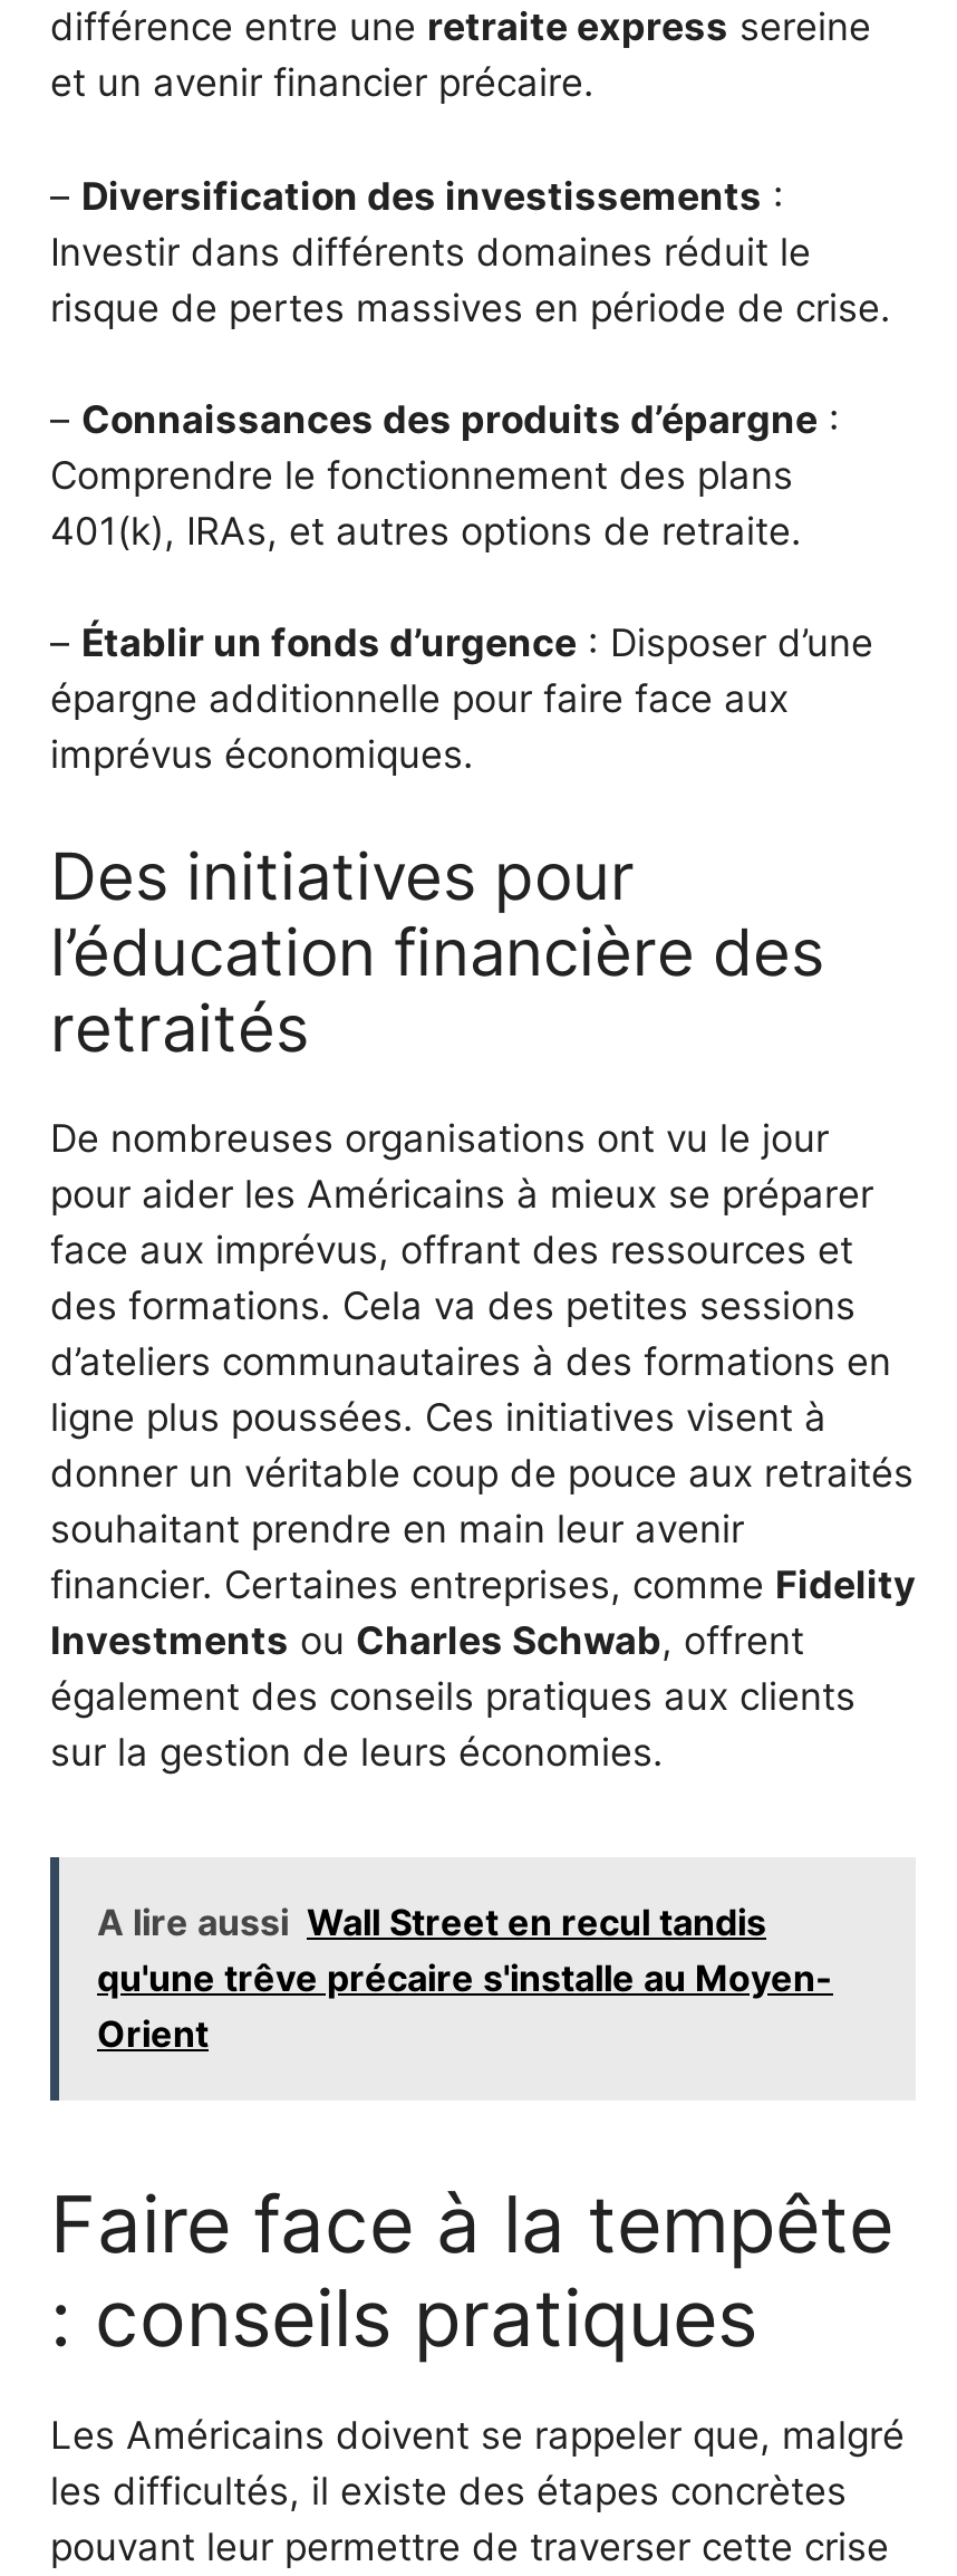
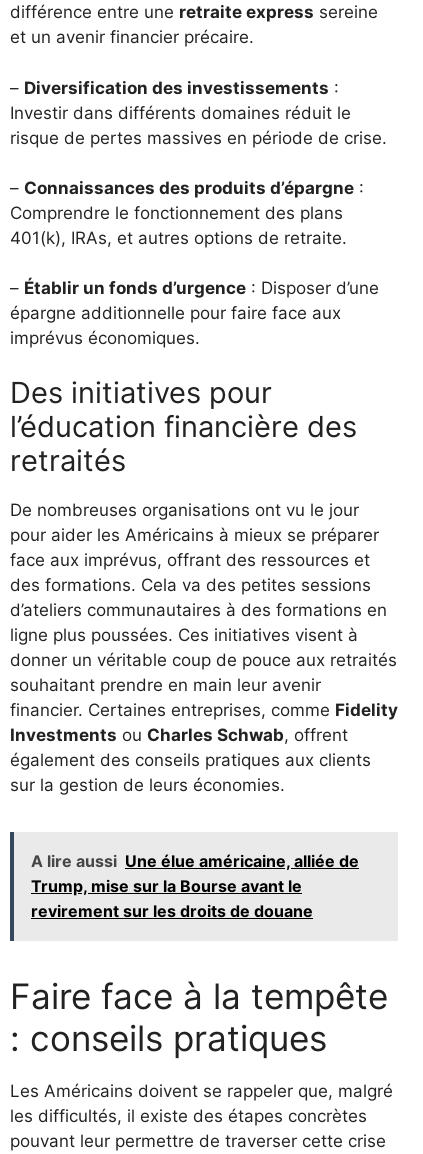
- A lire aussi Wall Street en recul tandis
- qu'une trêve précaire s'installe au Moyen-
- Orient
+ A lire aussi Une élue américaine, alliée de
+ Trump, mise sur la Bourse avant le
+ revirement sur les droits de douane
